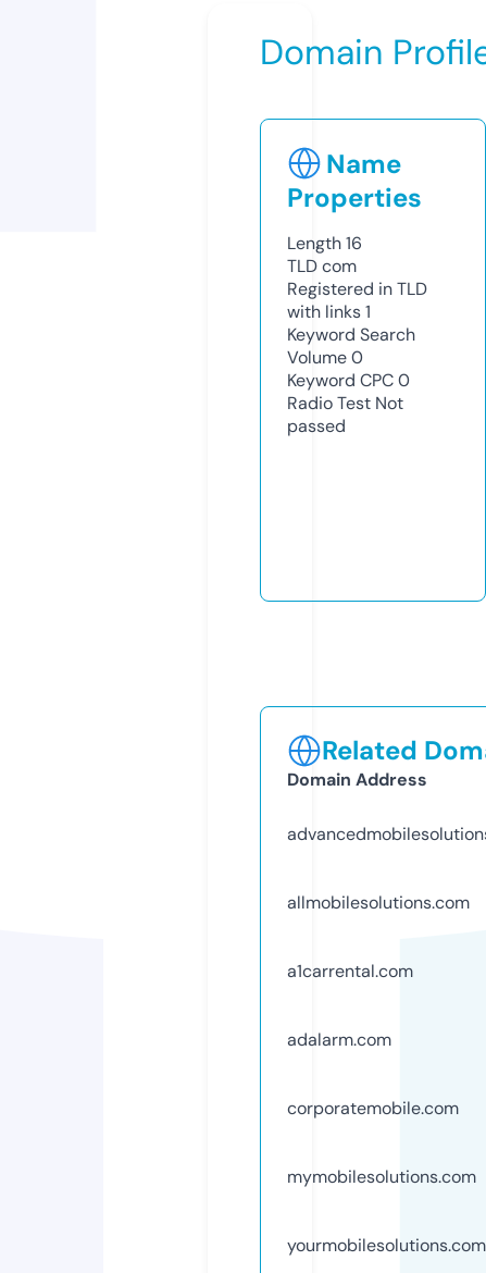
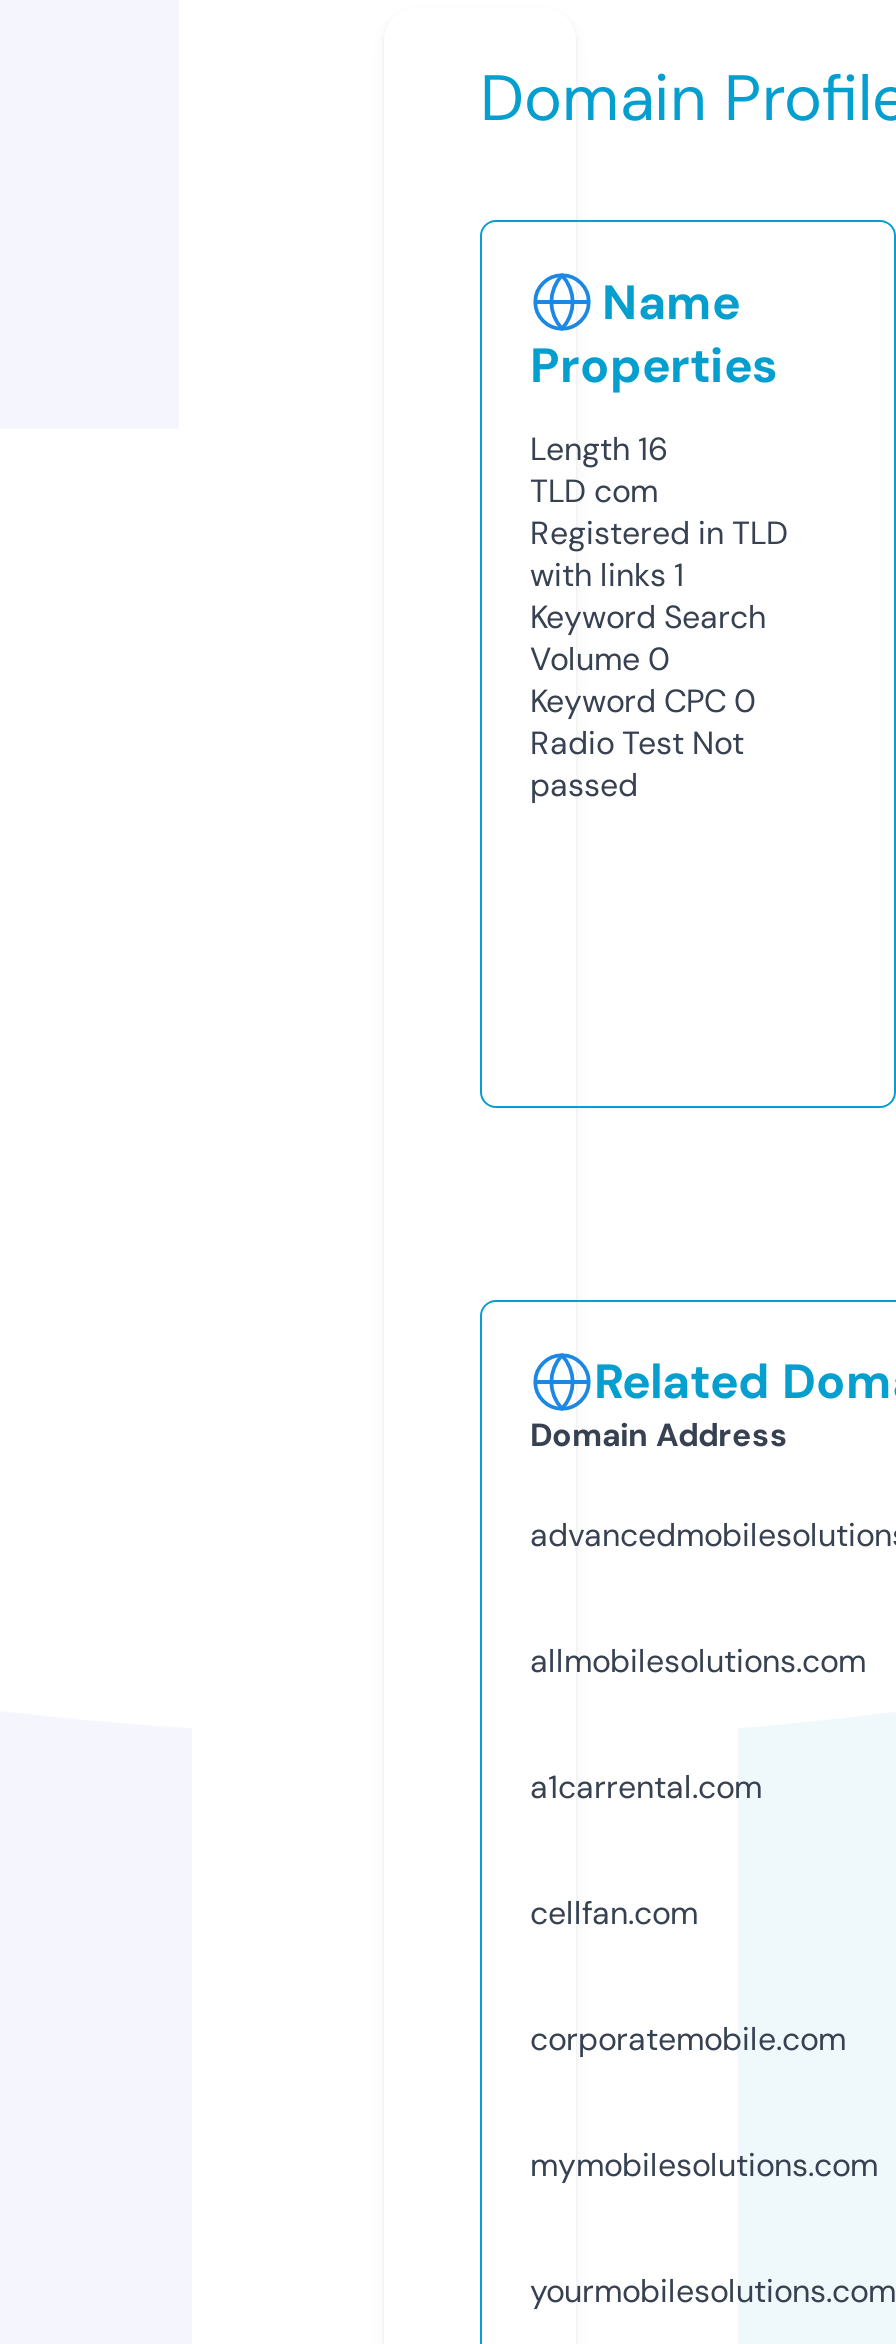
- adalarm.com
+ cellfan.com
